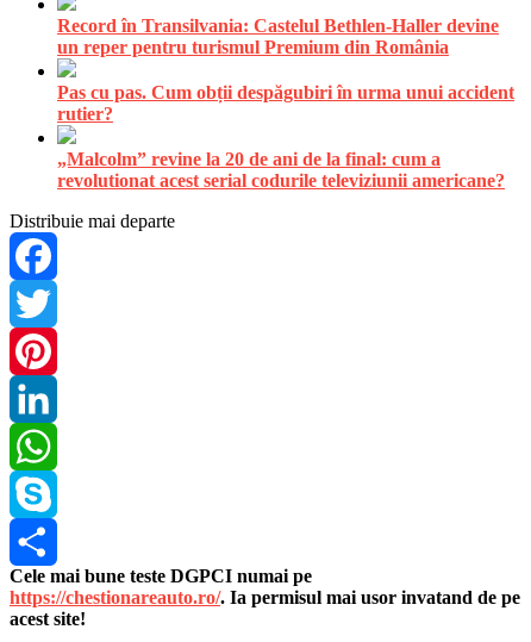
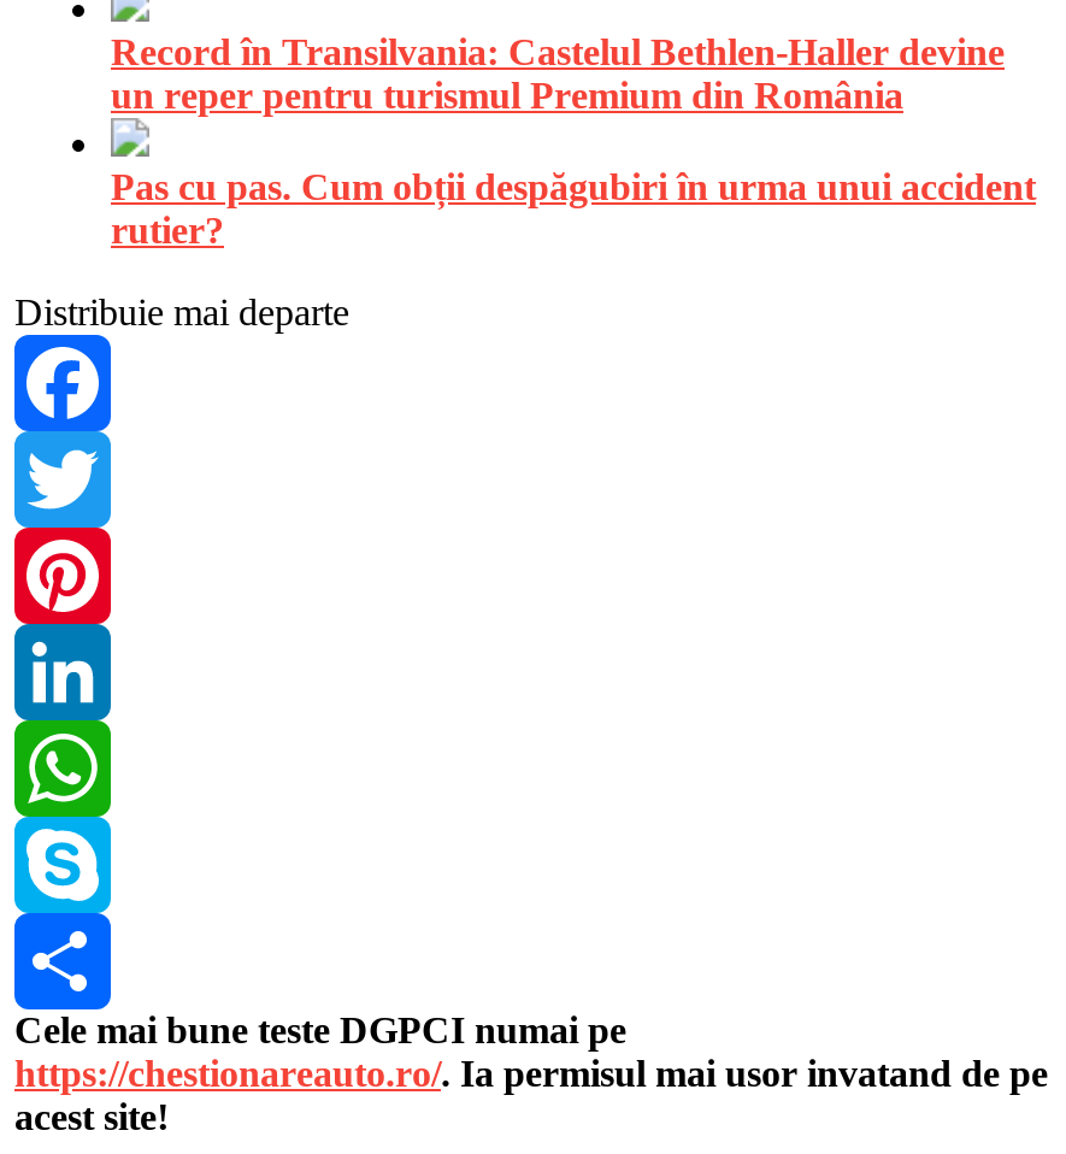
- „Malcolm” revine la 20 de ani de la final: cum a
- revolutionat acest serial codurile televiziunii americane?
